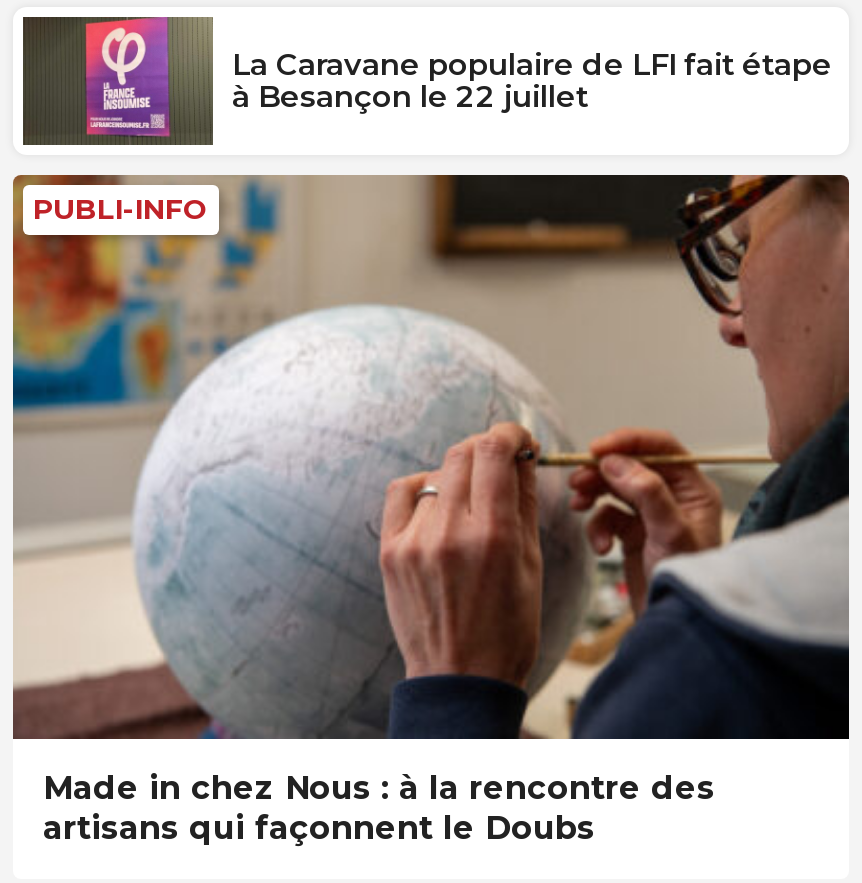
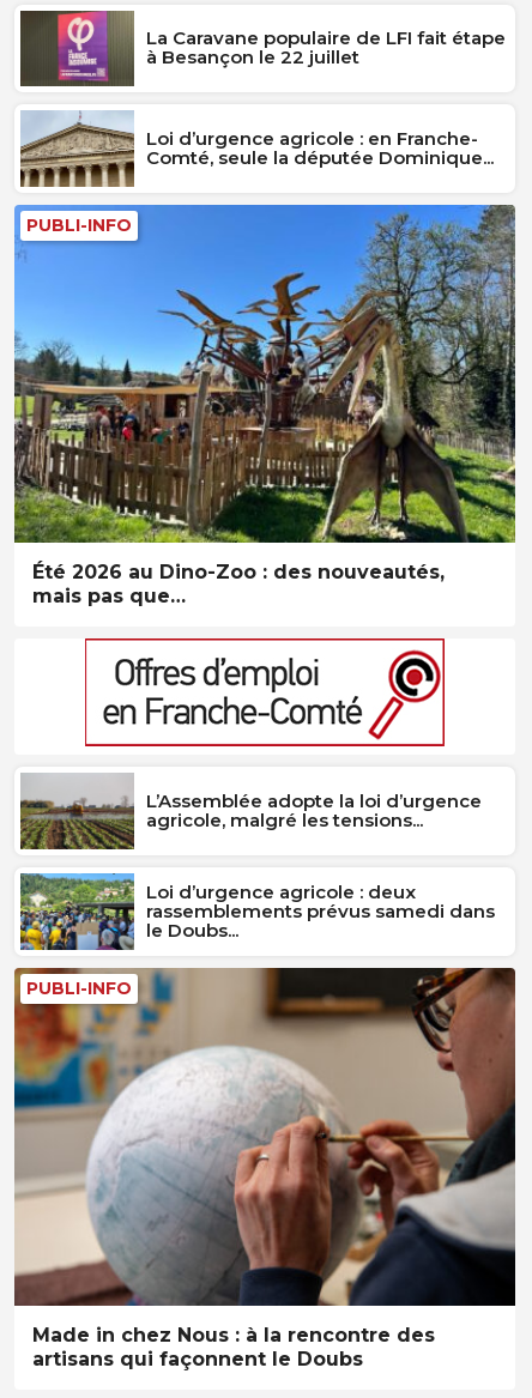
+ [image]
+ Été 2026 au Dino-Zoo : des nouveautés,
+ mais pas que…

+ [image]
+ Loi d’urgence agricole : en Franche-
+ Comté, seule la députée Dominique...
+ PUBLI-INFO

+ [image]

+ [image]

+ [image]
+ L’Assemblée adopte la loi d’urgence
+ agricole, malgré les tensions...
+ Loi d’urgence agricole : deux
+ rassemblements prévus samedi dans
+ le Doubs...
